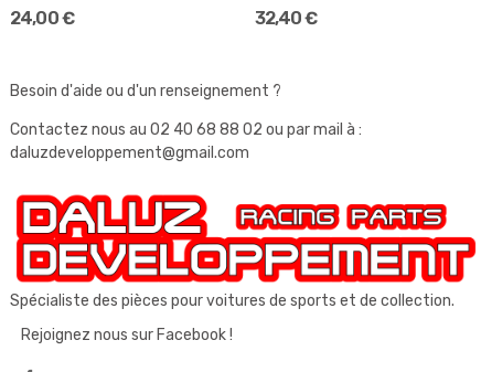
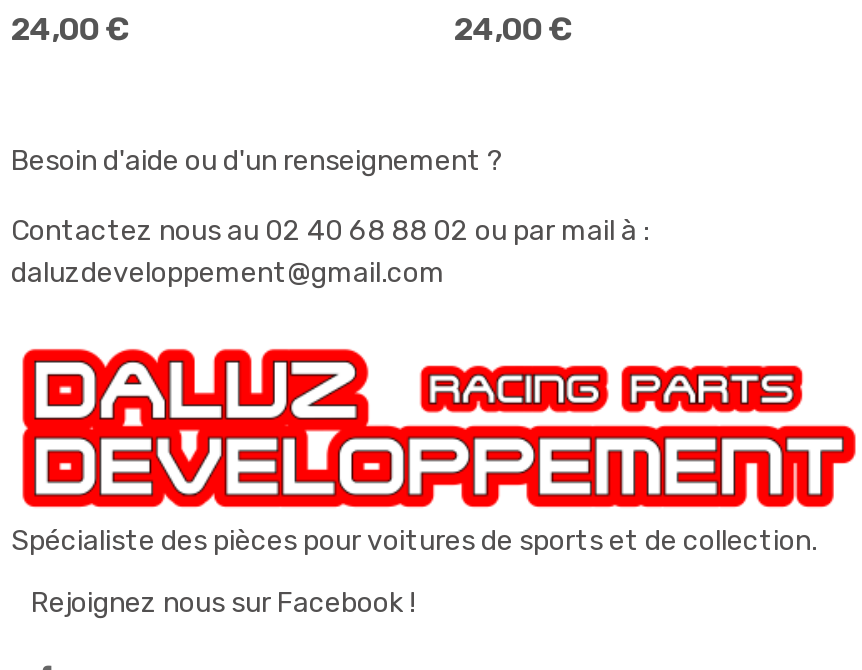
- 32,40 €
+ 24,00 €
